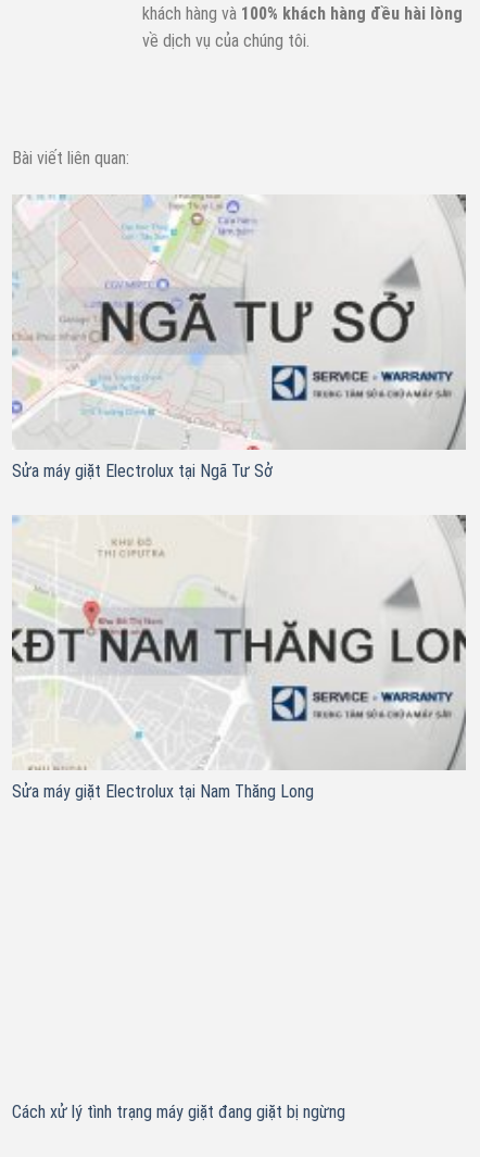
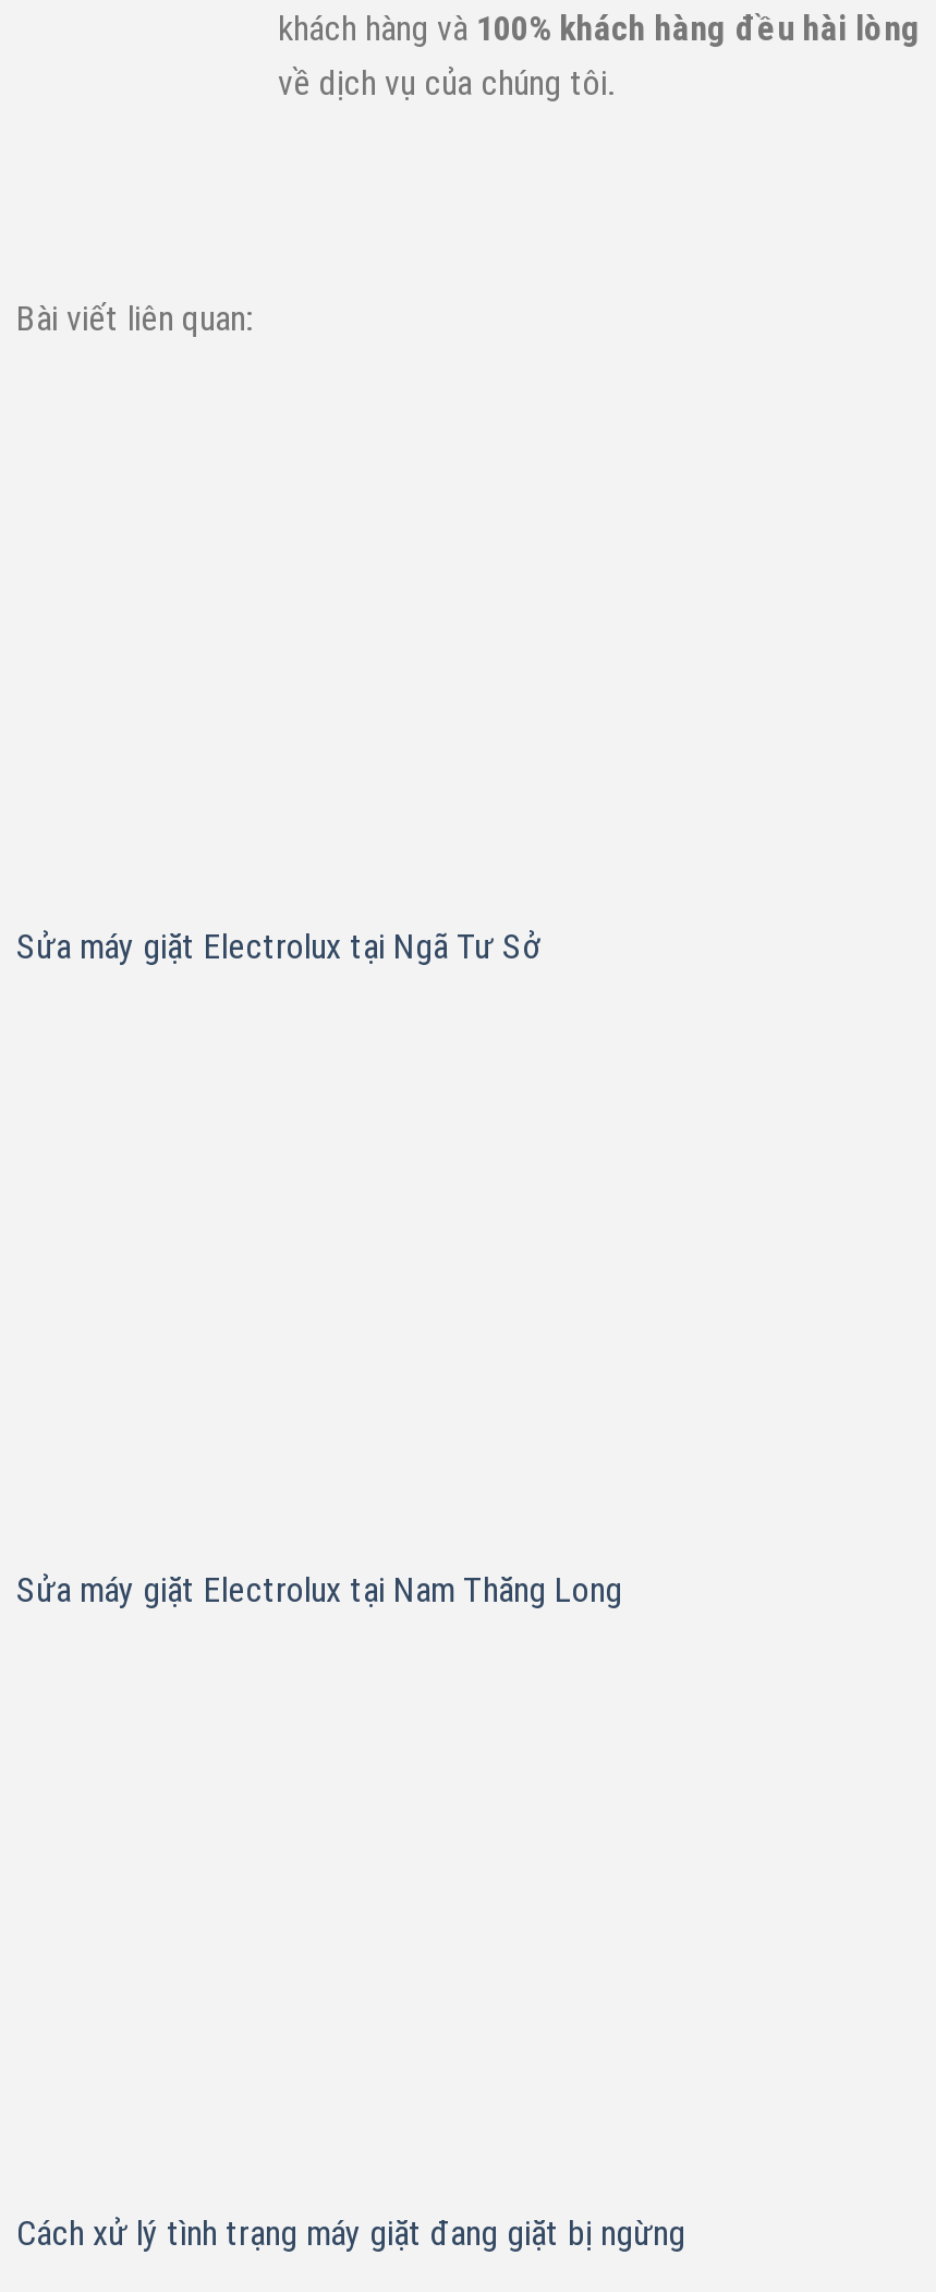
- [image]

- [image]
